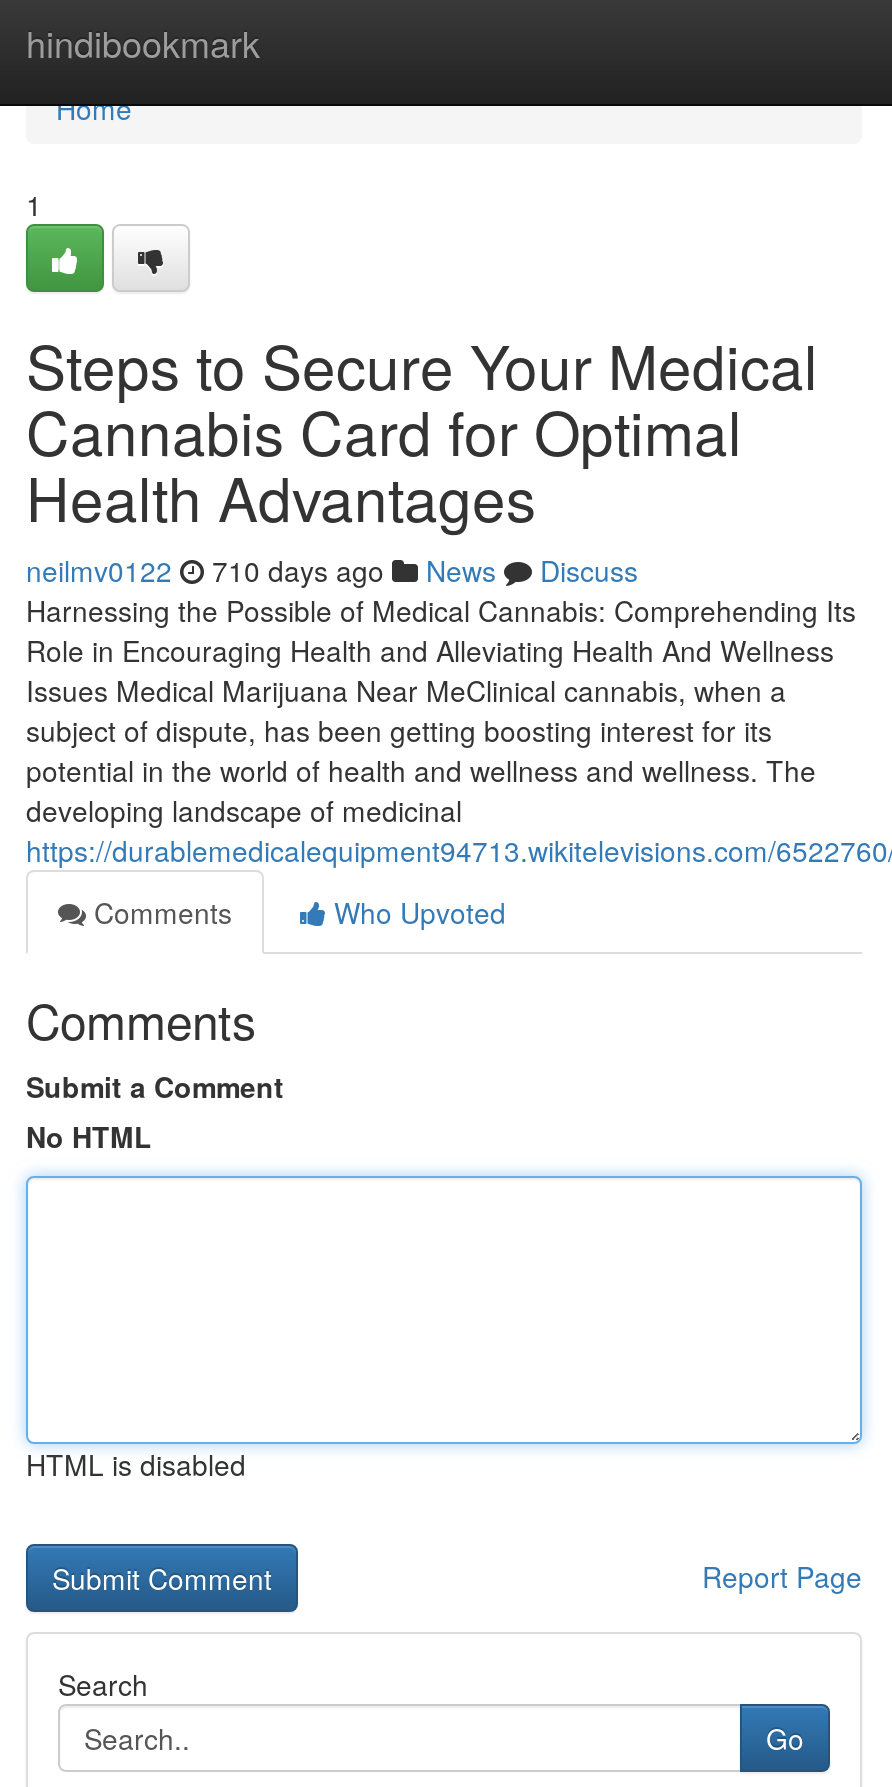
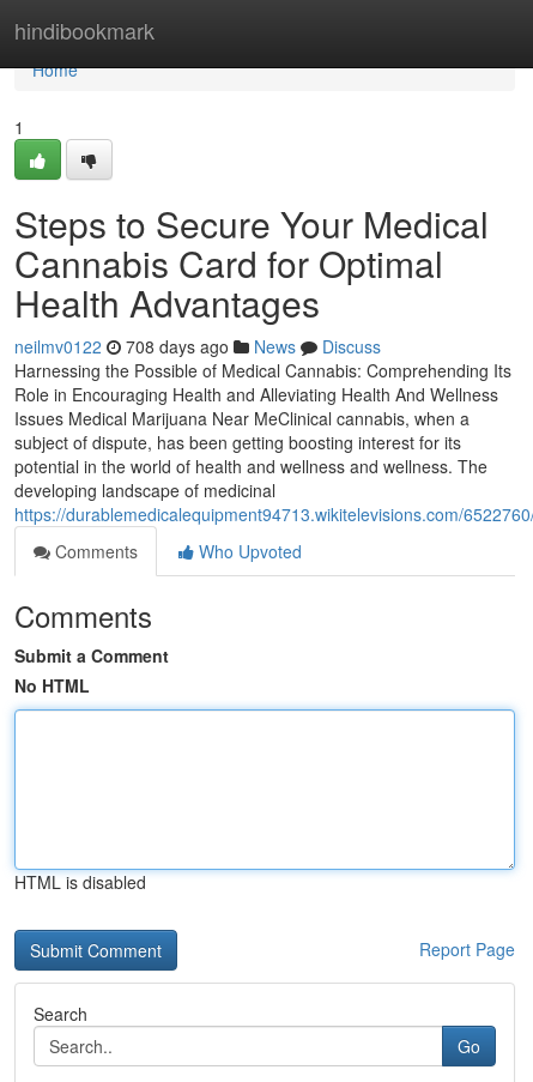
- neilmv0122 710 days ago News Discuss
+ neilmv0122 708 days ago News Discuss
